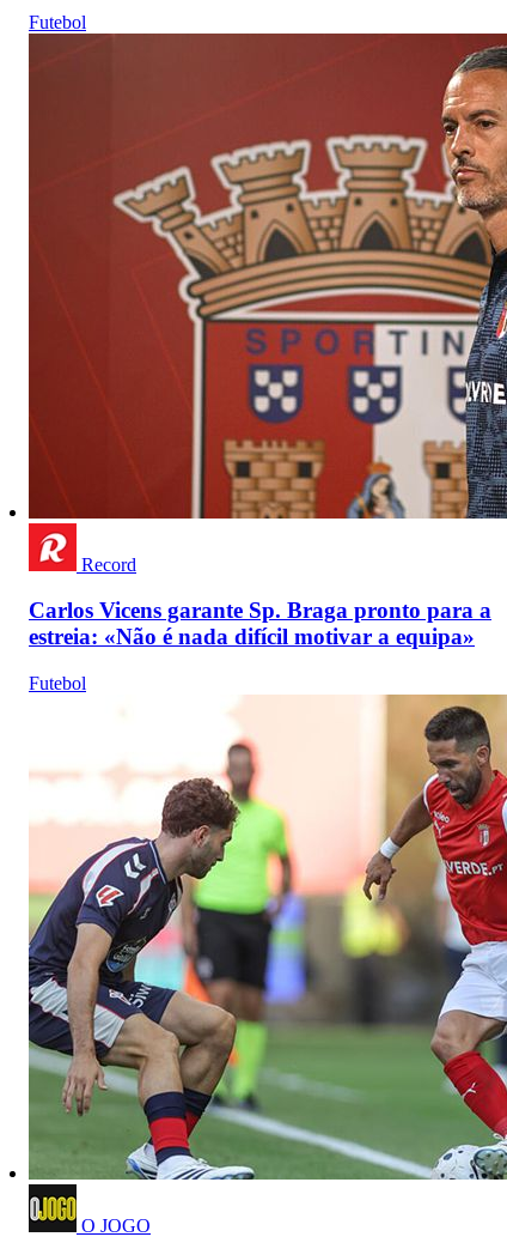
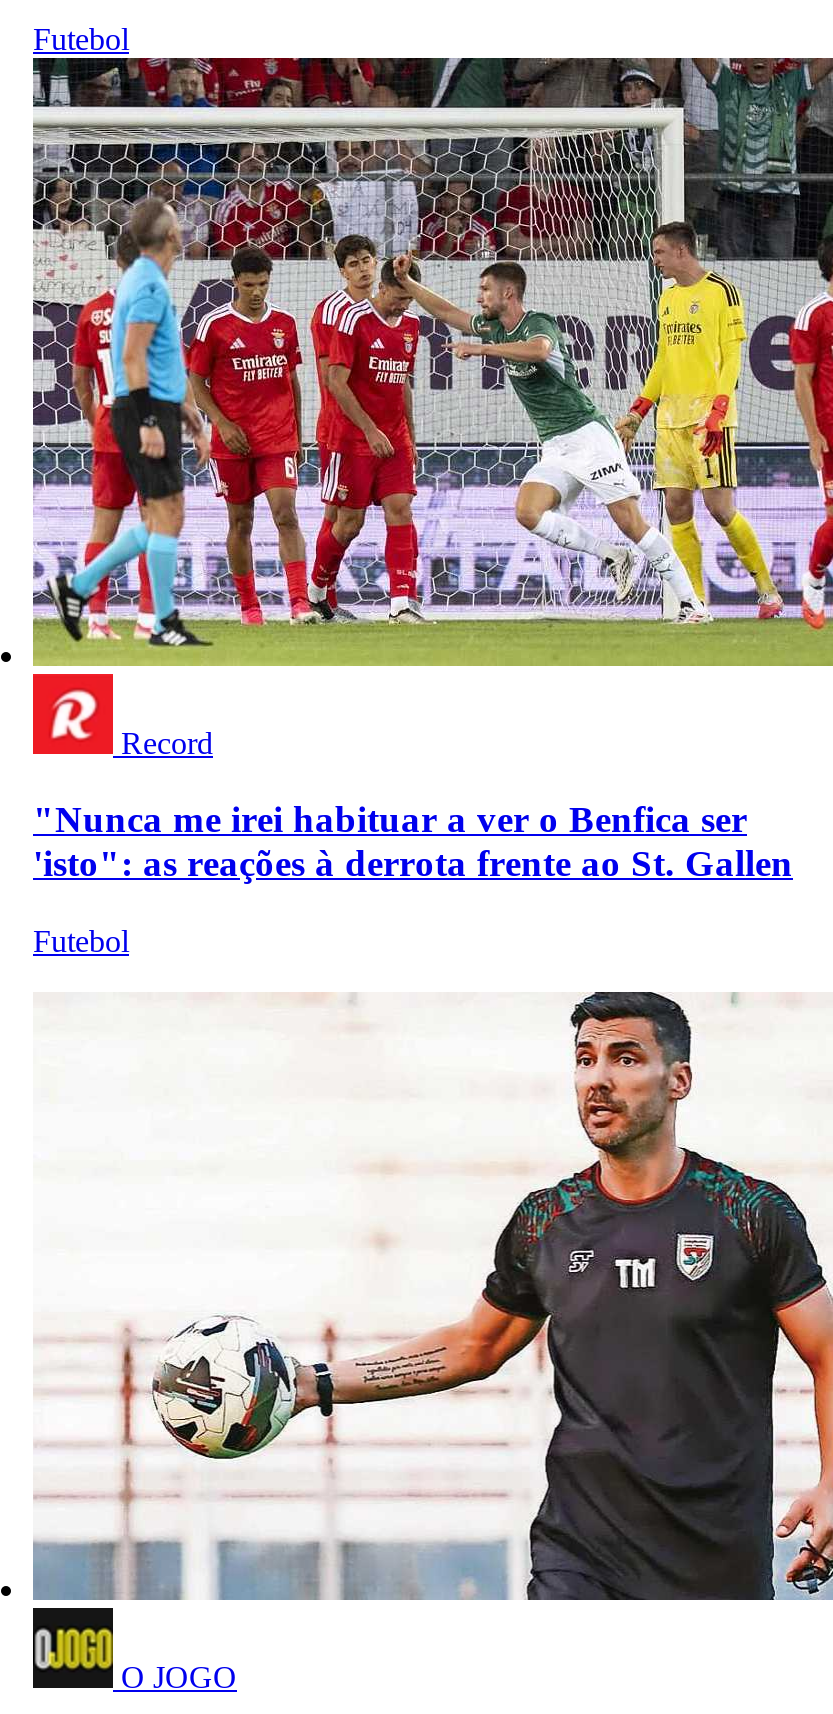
- [image]
+ [image]

- Carlos Vicens garante Sp. Braga pronto para a
- estreia: «Não é nada difícil motivar a equipa»
+ "Nunca me irei habituar a ver o Benfica ser
+ 'isto": as reações à derrota frente ao St. Gallen

- [image]
+ [image]
